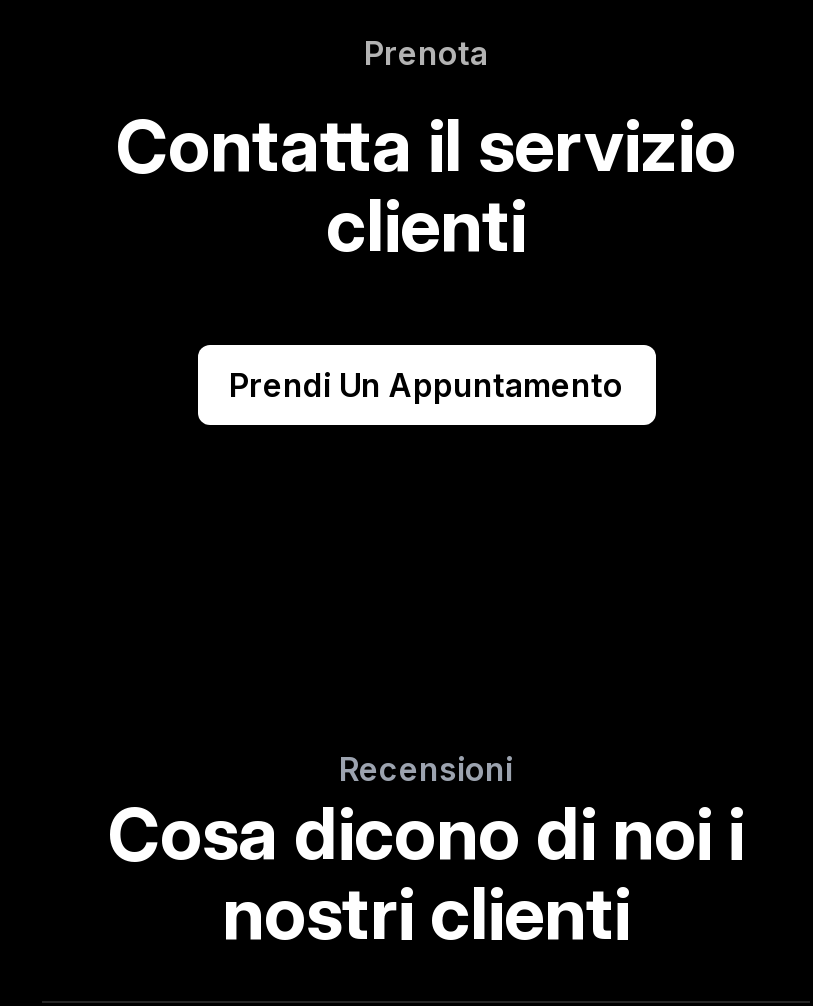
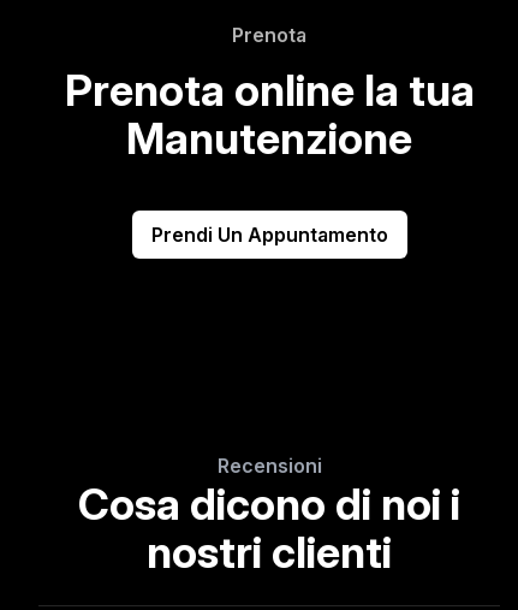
- Contatta il servizio
- clienti
+ Prenota online la tua
+ Manutenzione
